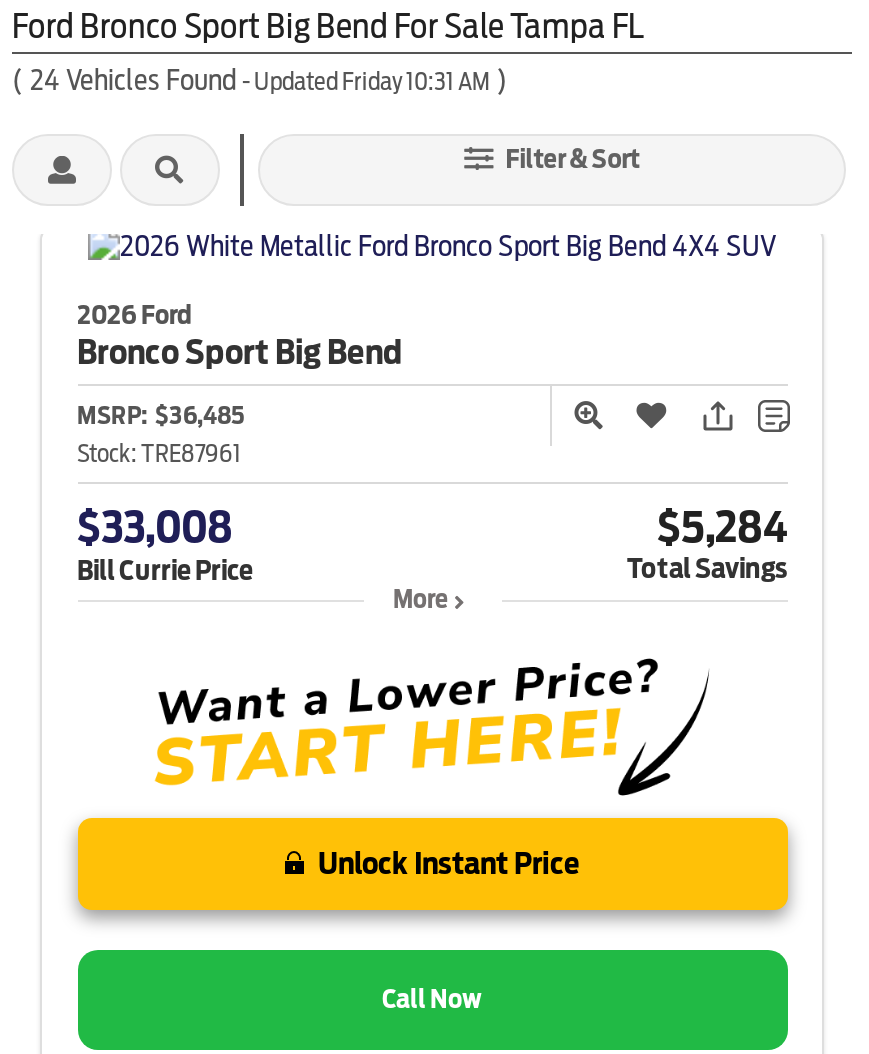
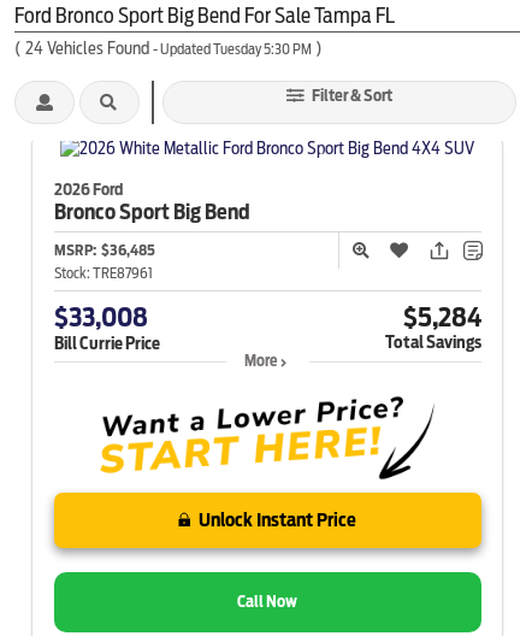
- (24 Vehicles Found - Updated Friday 10:31 AM)
+ (24 Vehicles Found - Updated Tuesday 5:30 PM)
